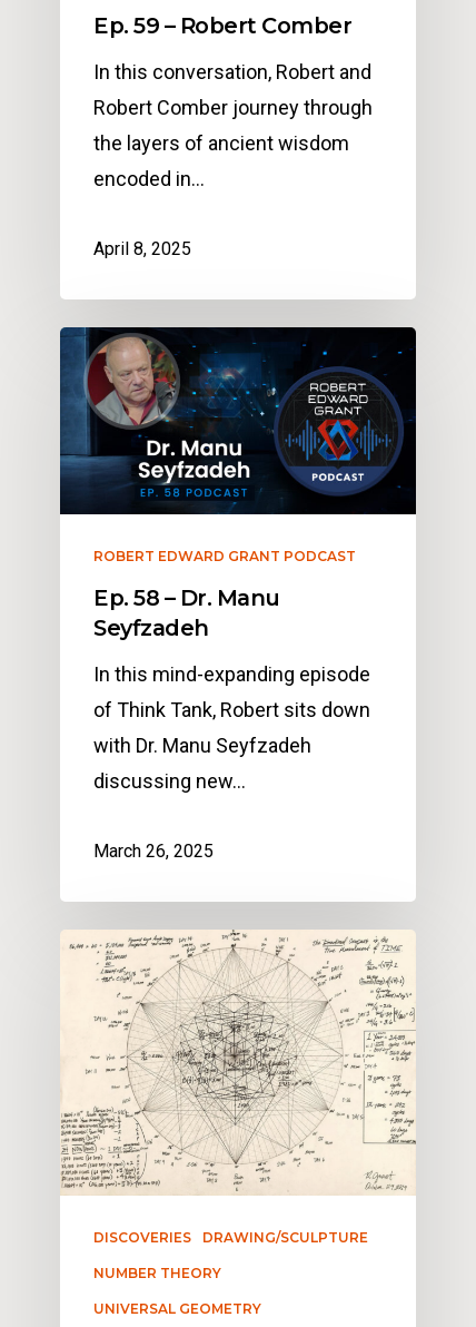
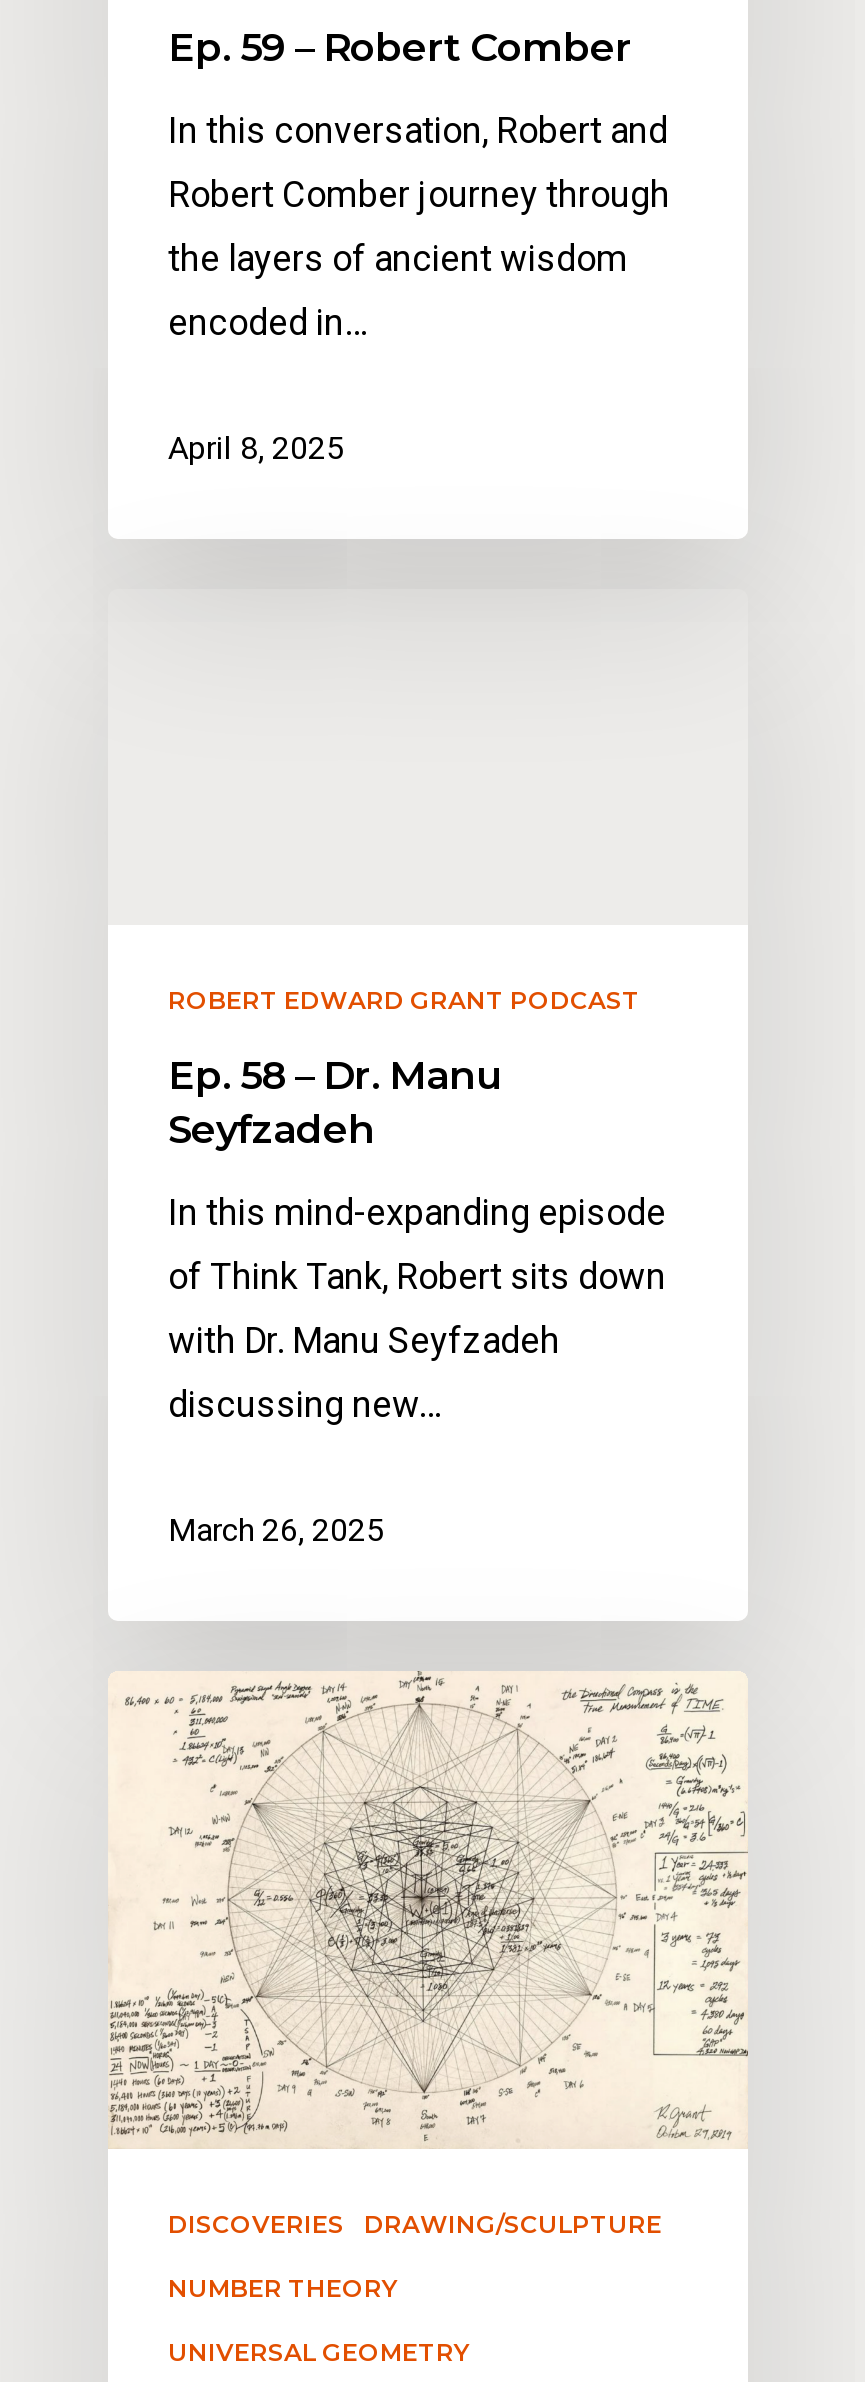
- [image]
